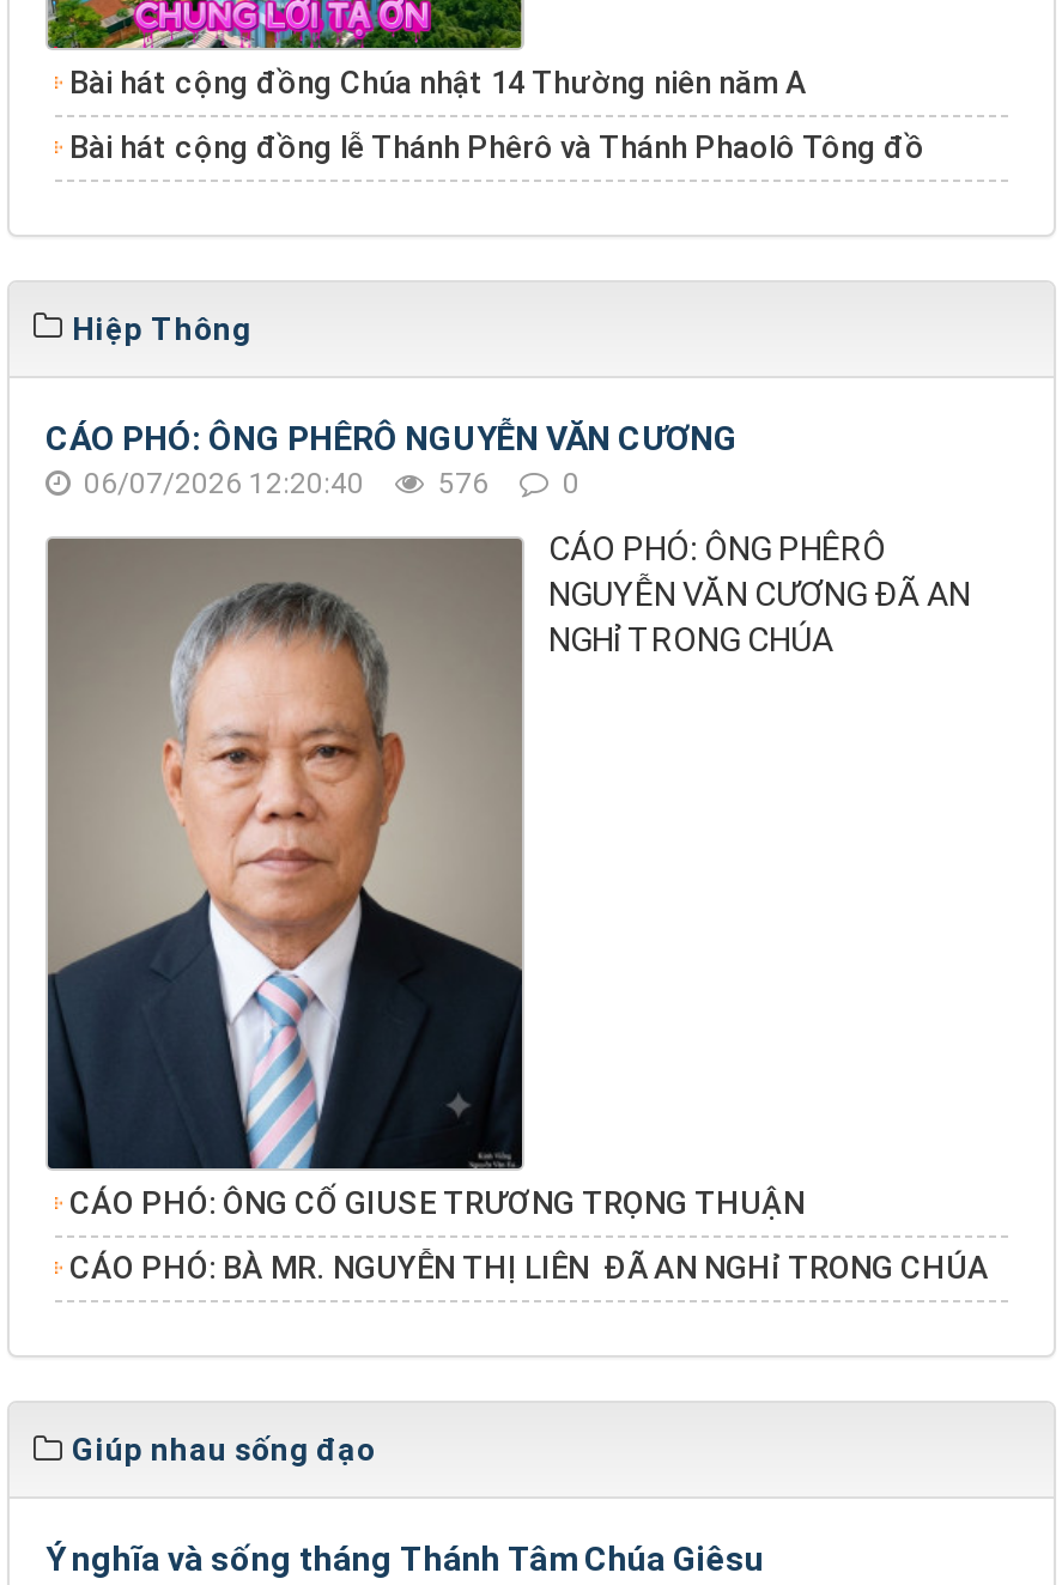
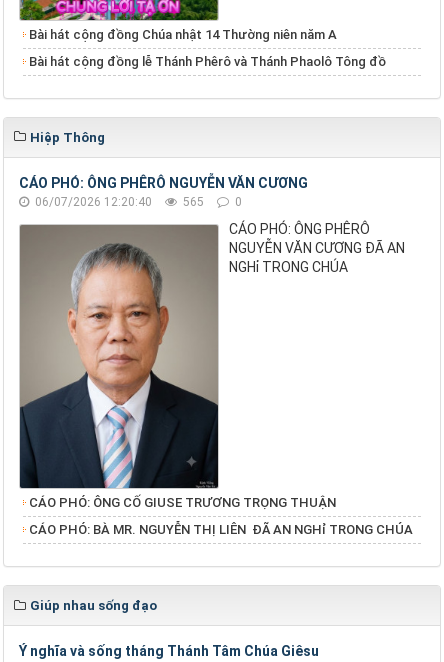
- 06/07/2026 12:20:40 576 0
+ 06/07/2026 12:20:40 565 0
